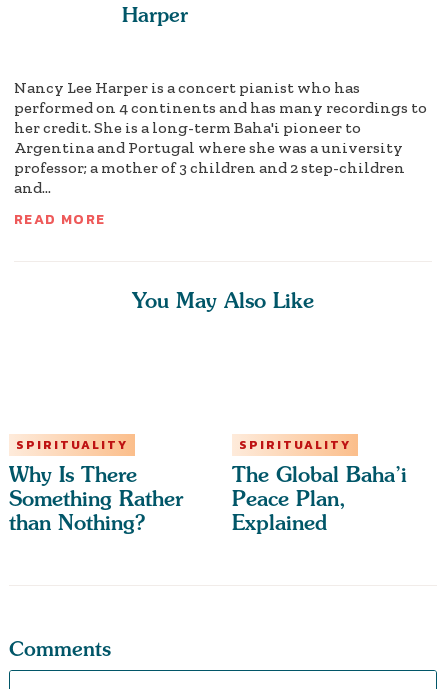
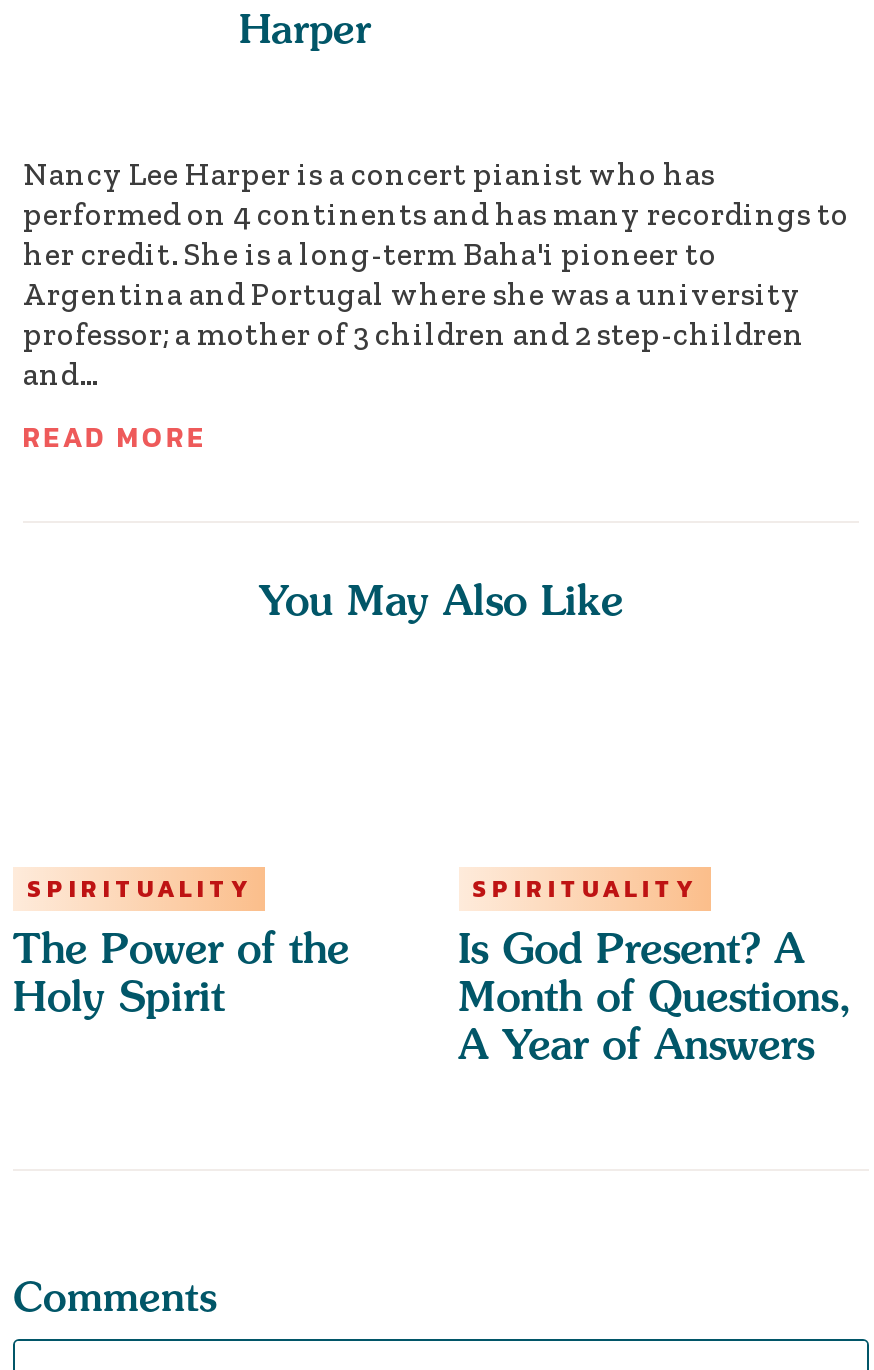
- Why Is There
- Something Rather
- than Nothing?
+ The Power of the
+ Holy Spirit

- The Global Baha’i
- Peace Plan,
- Explained
+ Is God Present? A
+ Month of Questions,
+ A Year of Answers
